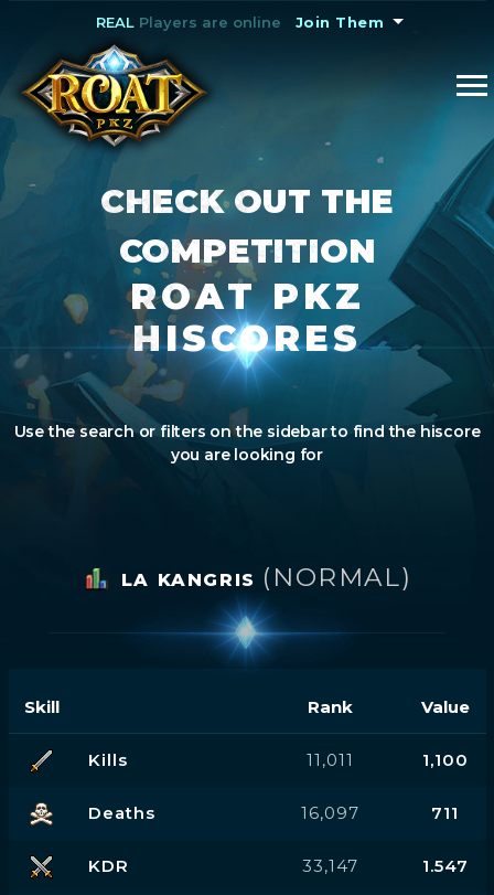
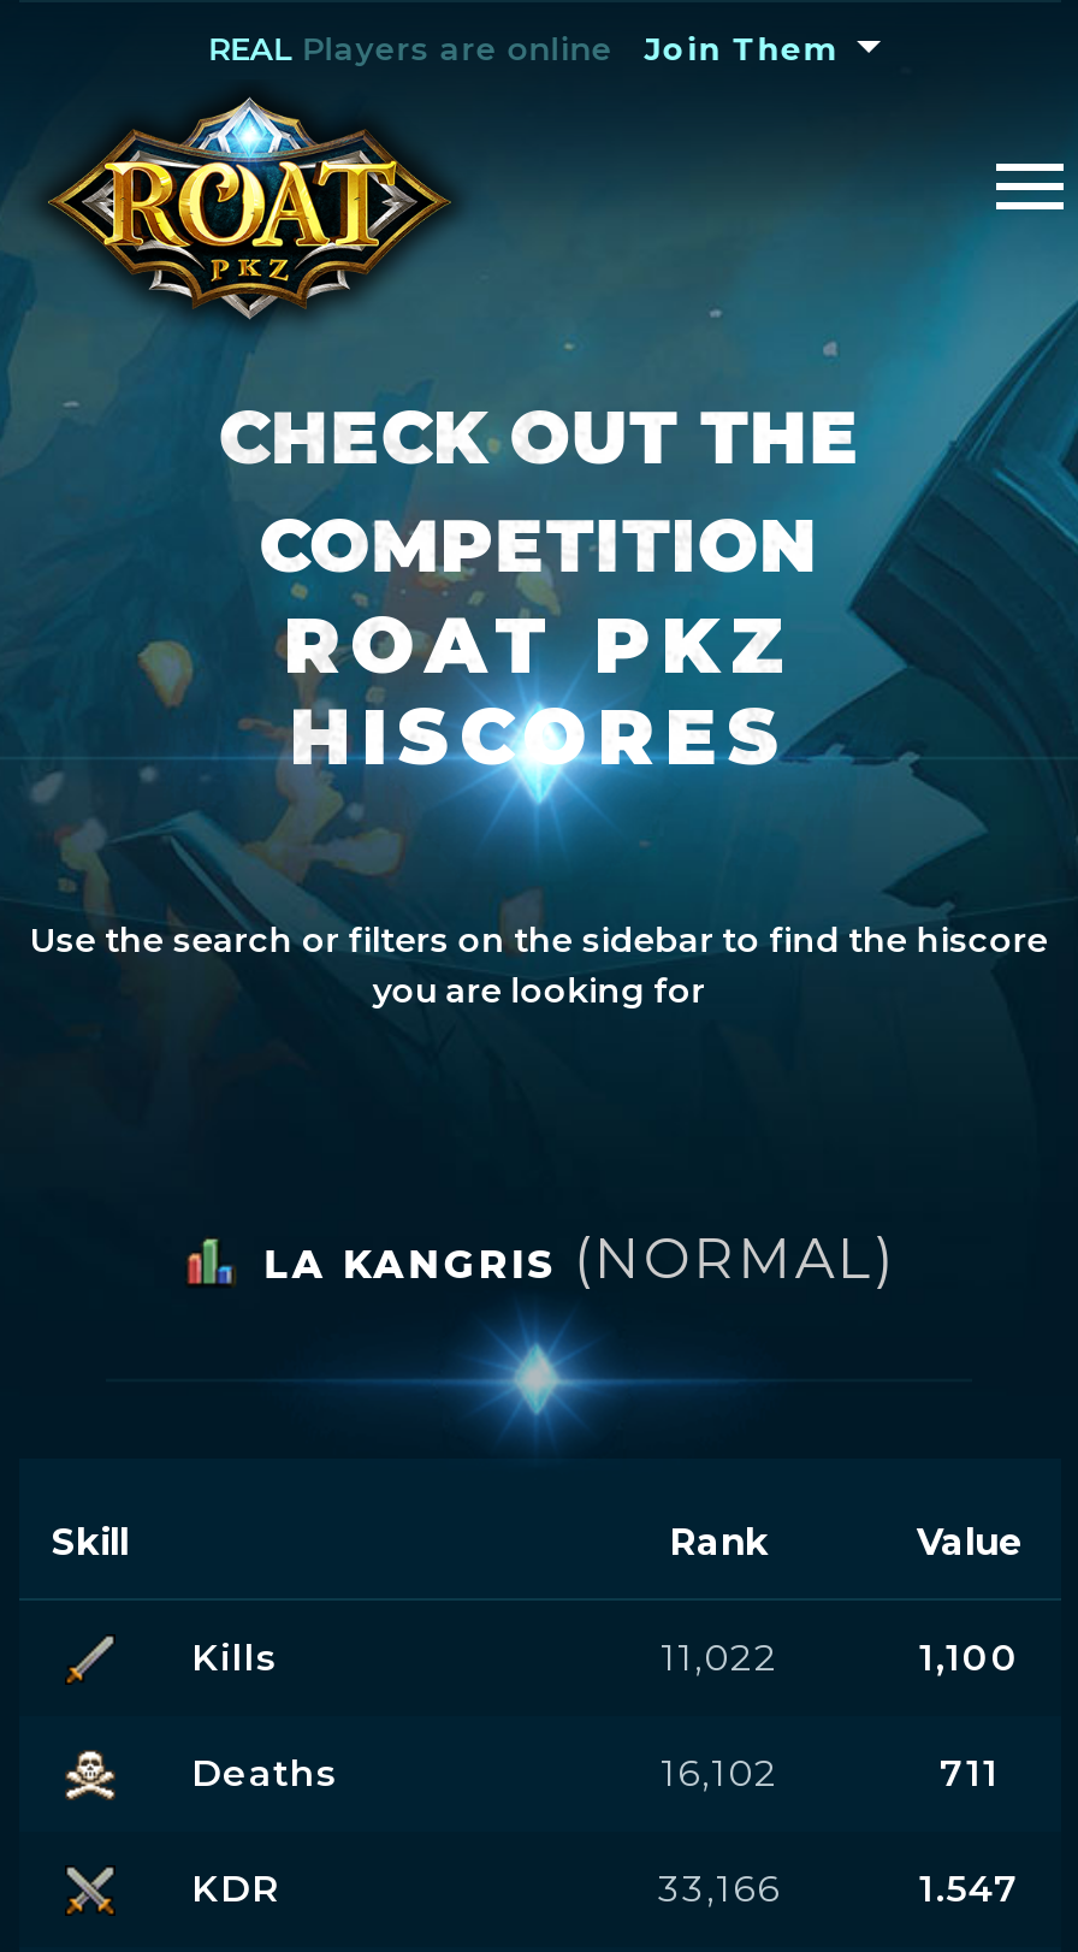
- 11,011
+ 11,022

- 16,097
+ 16,102

- 33,147
+ 33,166
